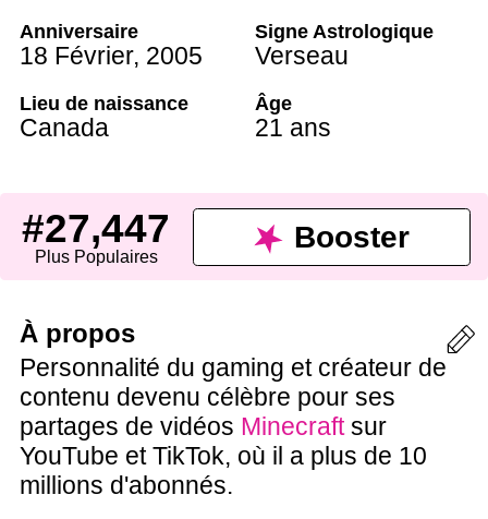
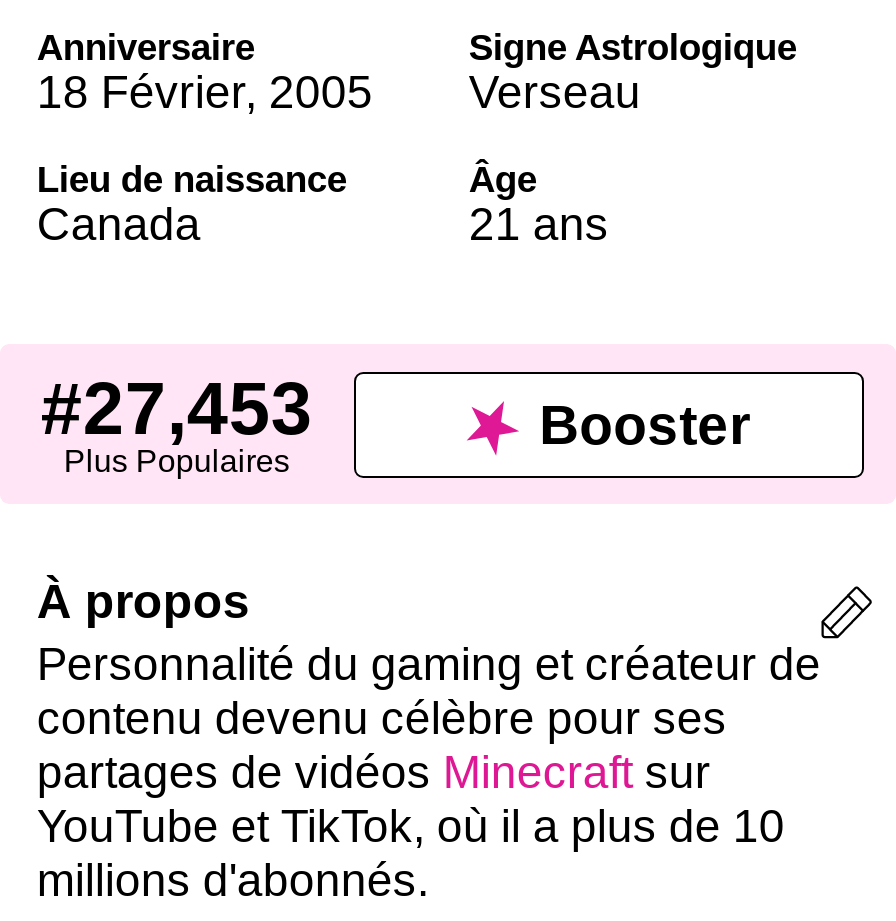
- #27,447
+ #27,453
